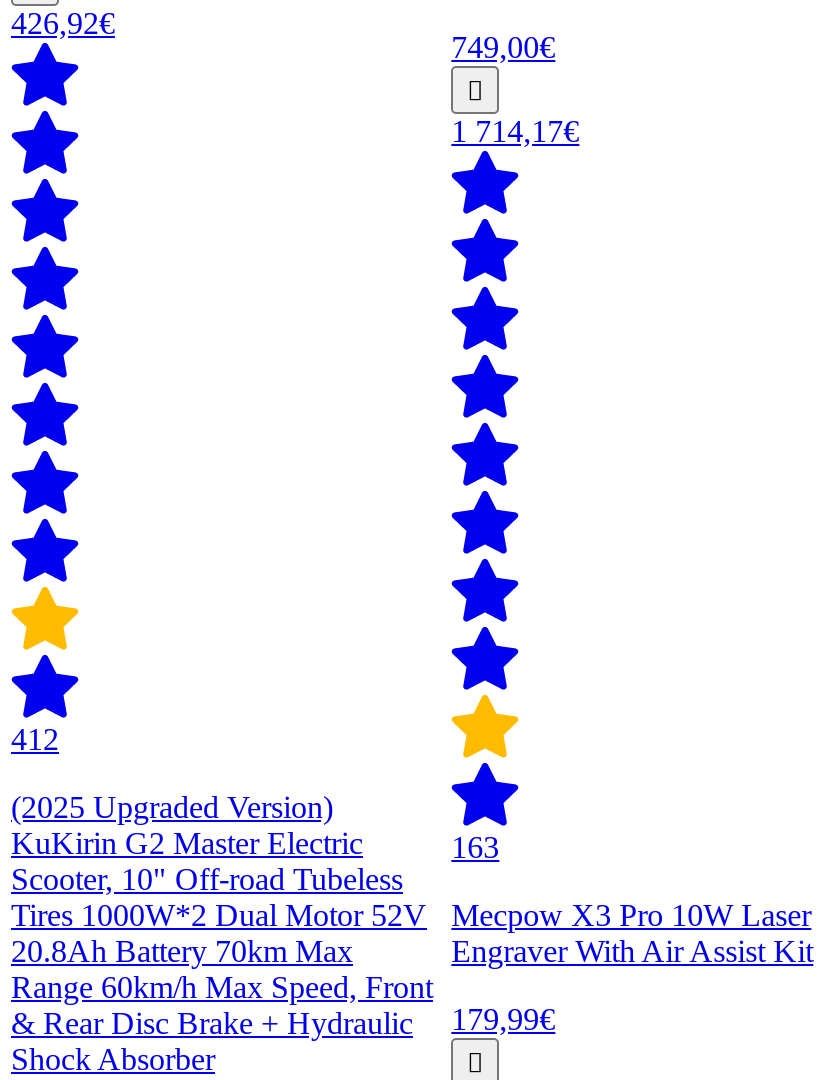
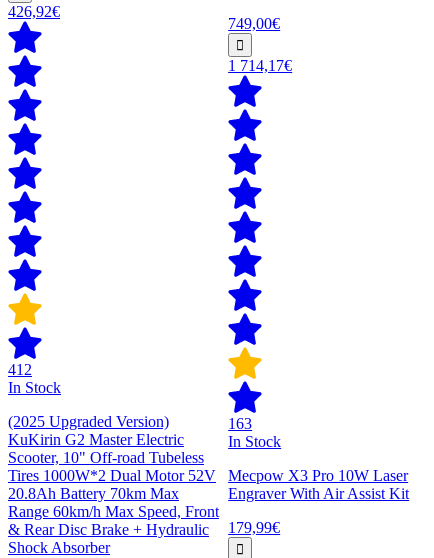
+ In Stock

+ In Stock
